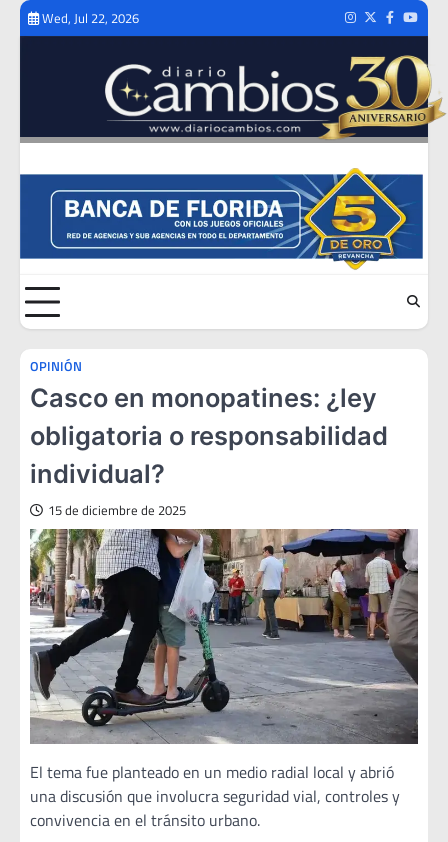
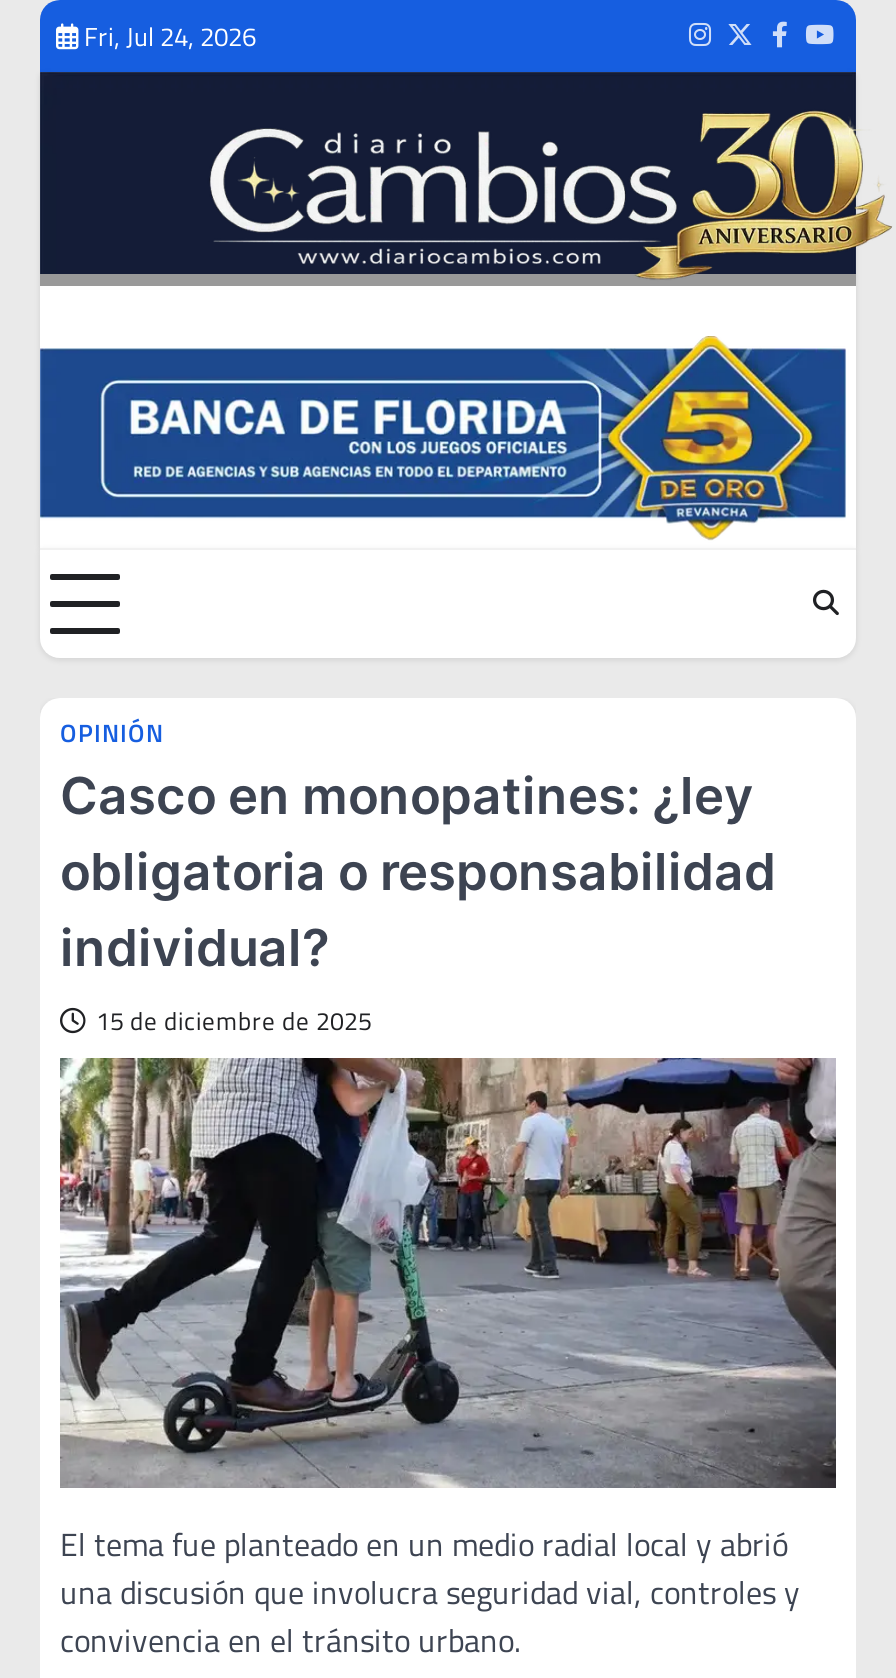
- Wed, Jul 22, 2026
+ Fri, Jul 24, 2026
